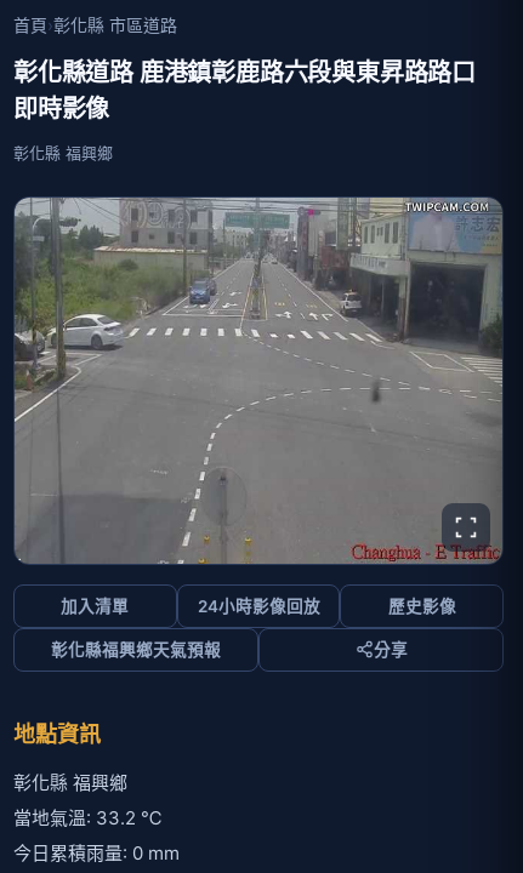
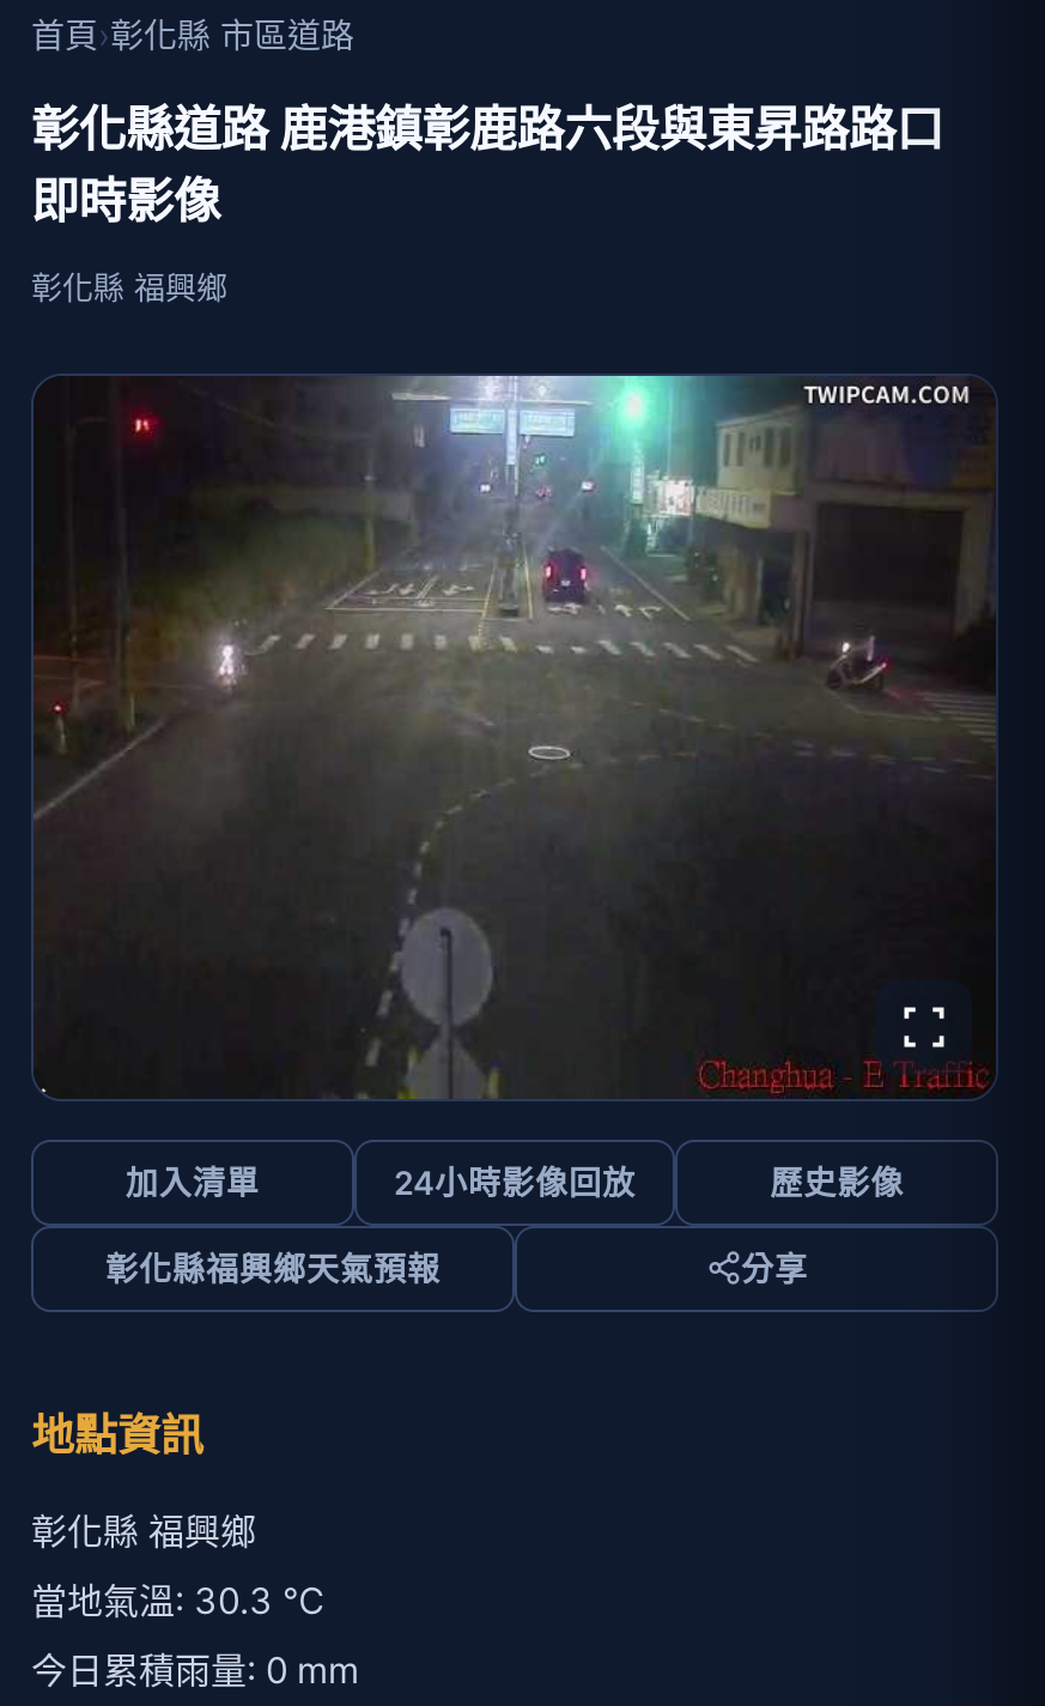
- [image]
+ [image]

- 當地氣溫: 33.2 ℃
+ 當地氣溫: 30.3 ℃
